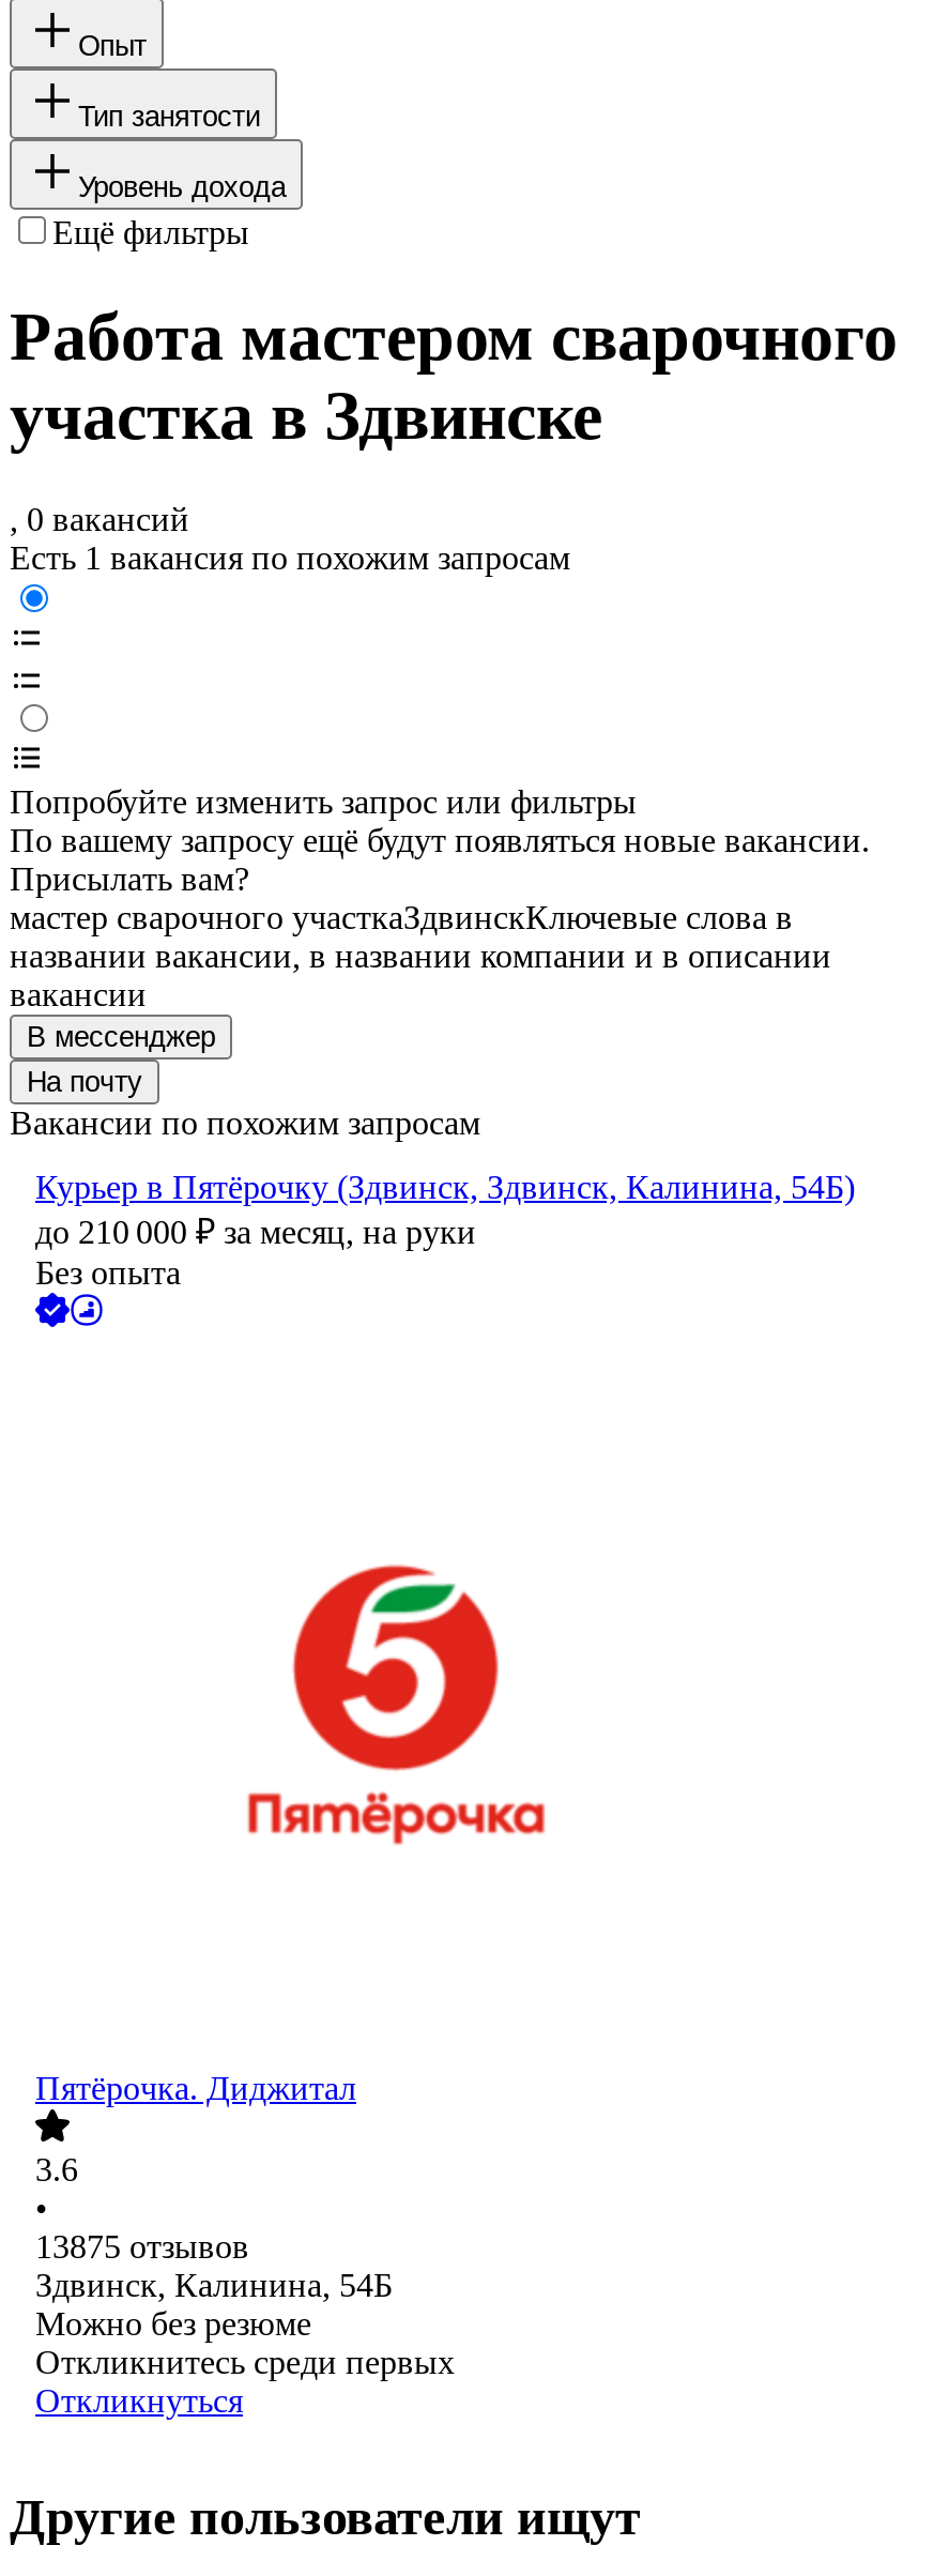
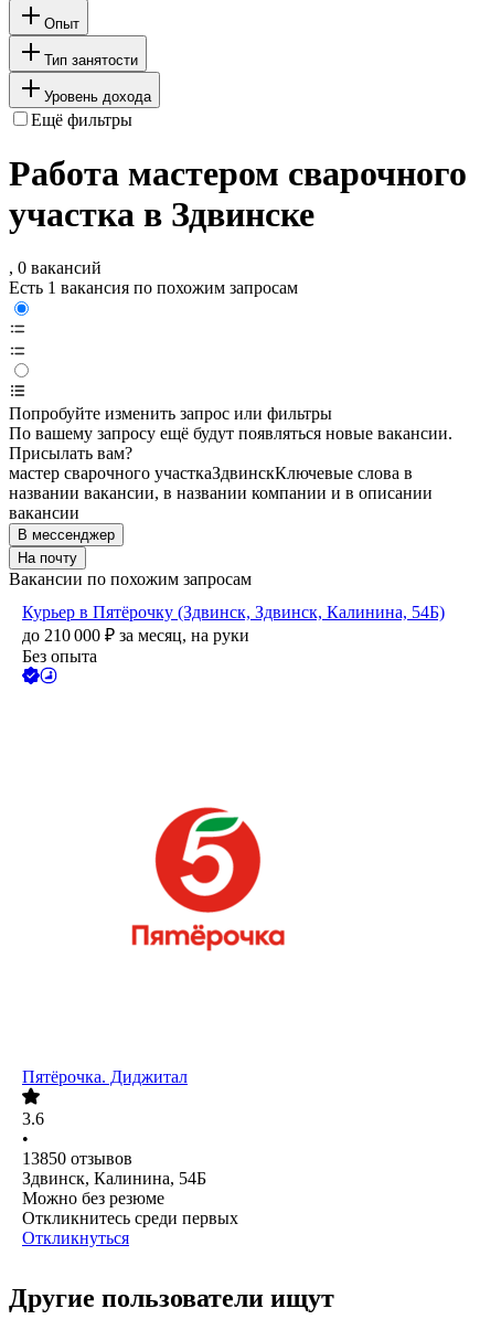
- 13875 отзывов
+ 13850 отзывов
